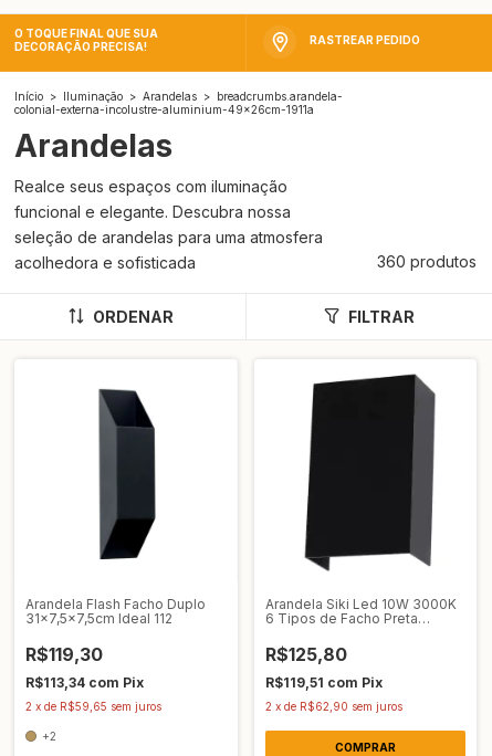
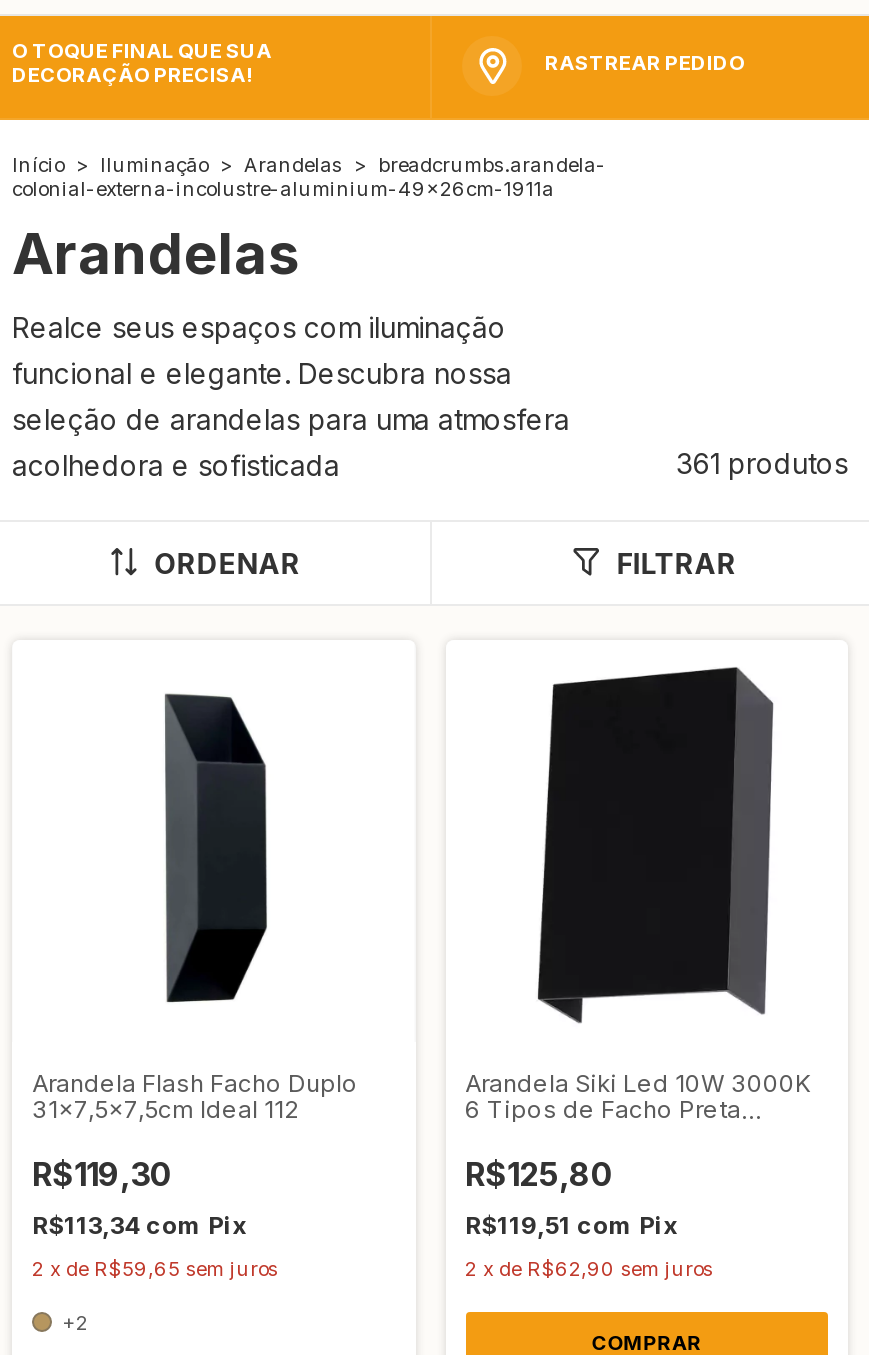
- 360 produtos
+ 361 produtos
